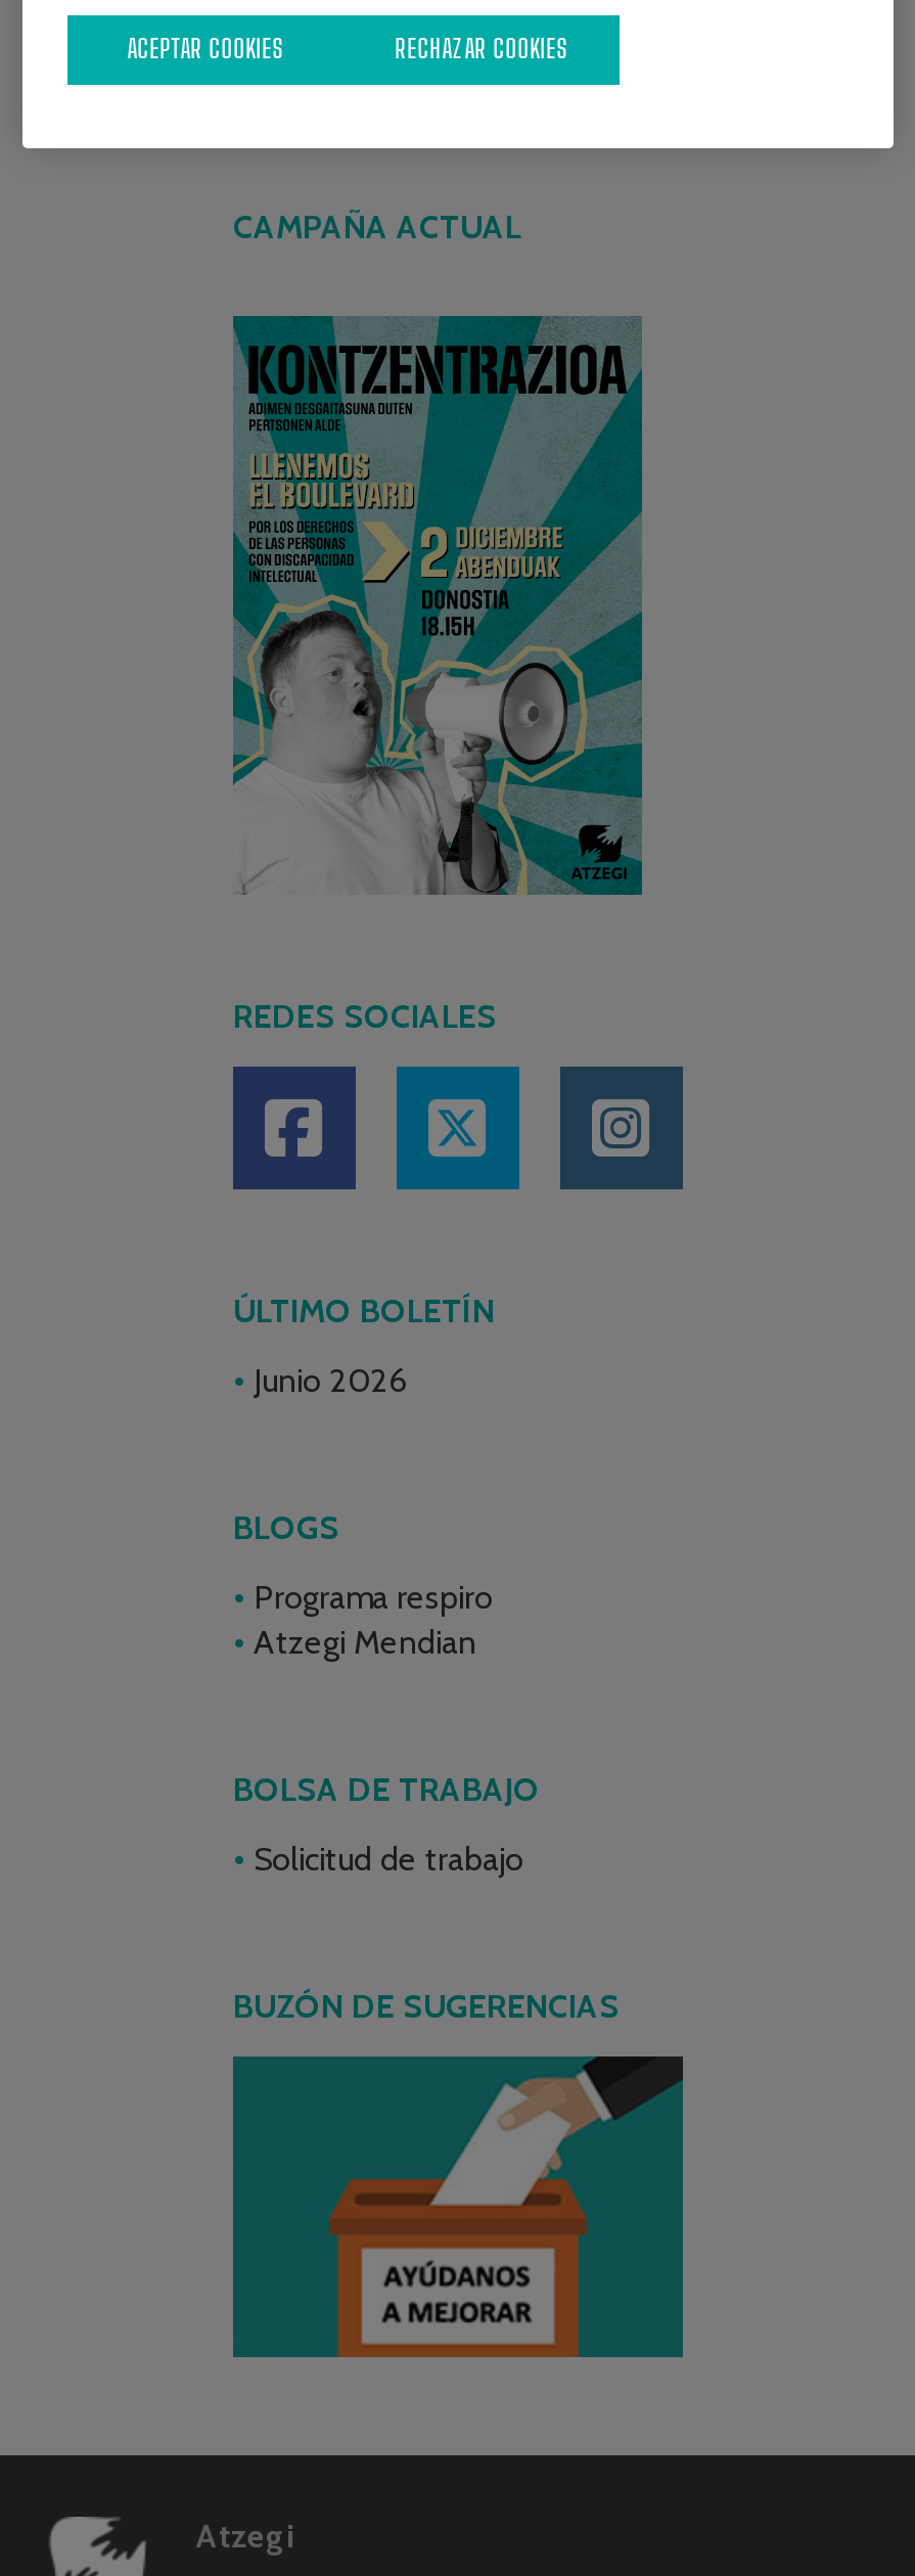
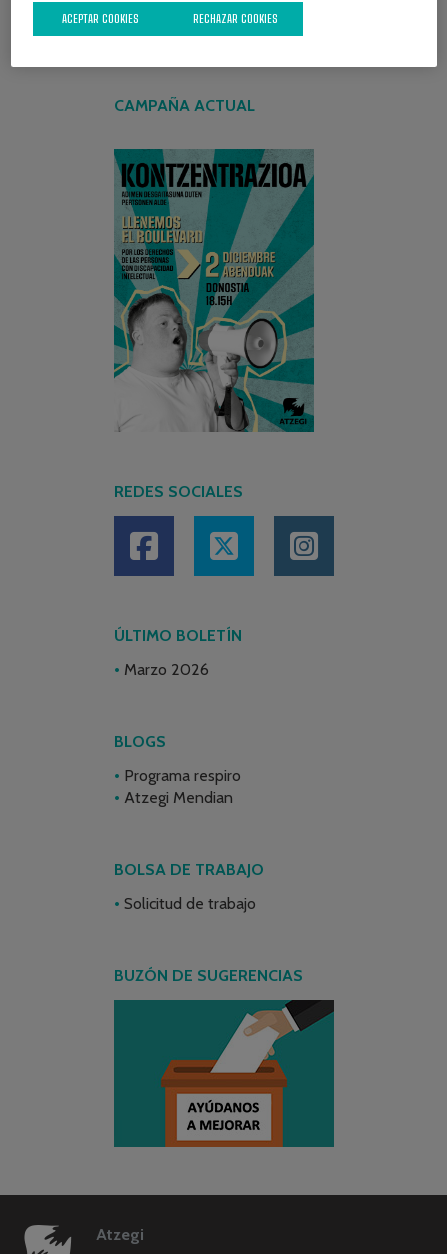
- Junio 2026
+ Marzo 2026
